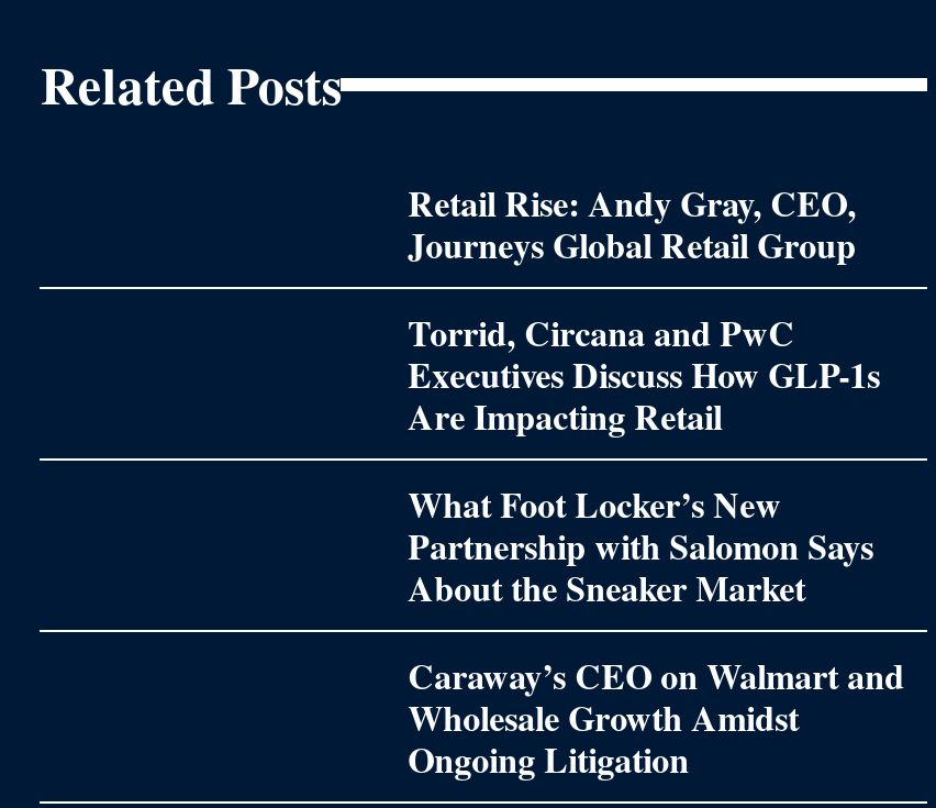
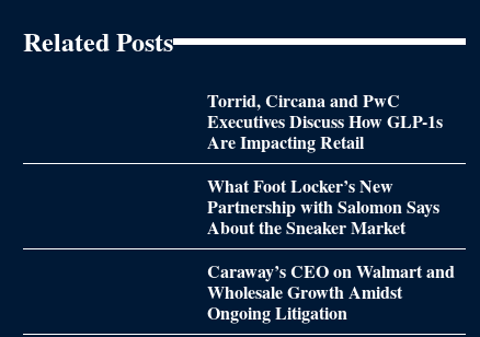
- Retail Rise: Andy Gray, CEO,
- Journeys Global Retail Group
